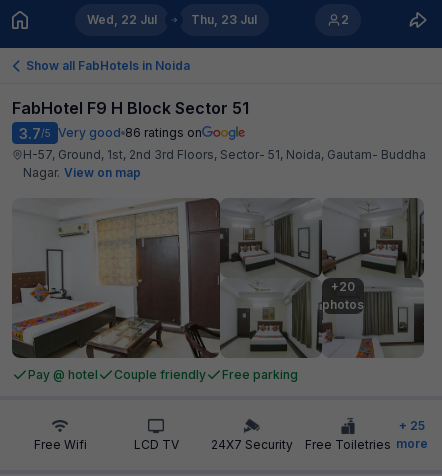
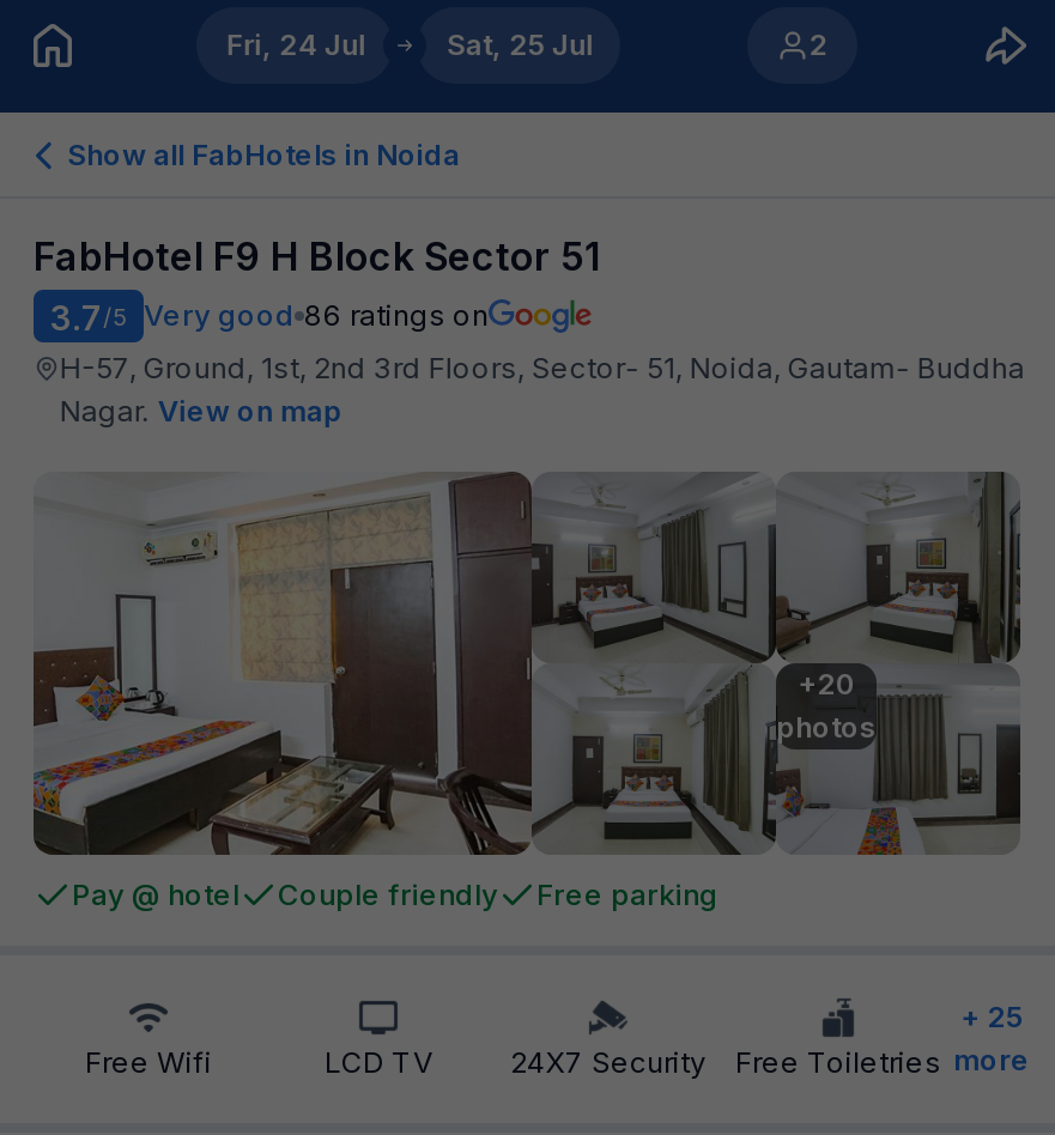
- Wed, 22 Jul
+ Fri, 24 Jul

- Thu, 23 Jul
+ Sat, 25 Jul
